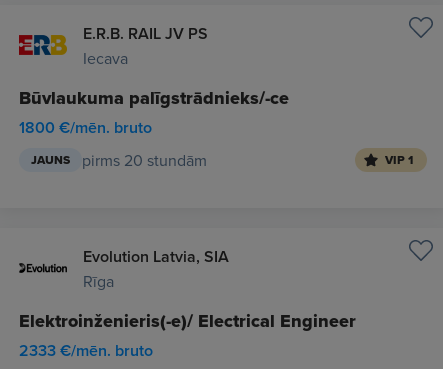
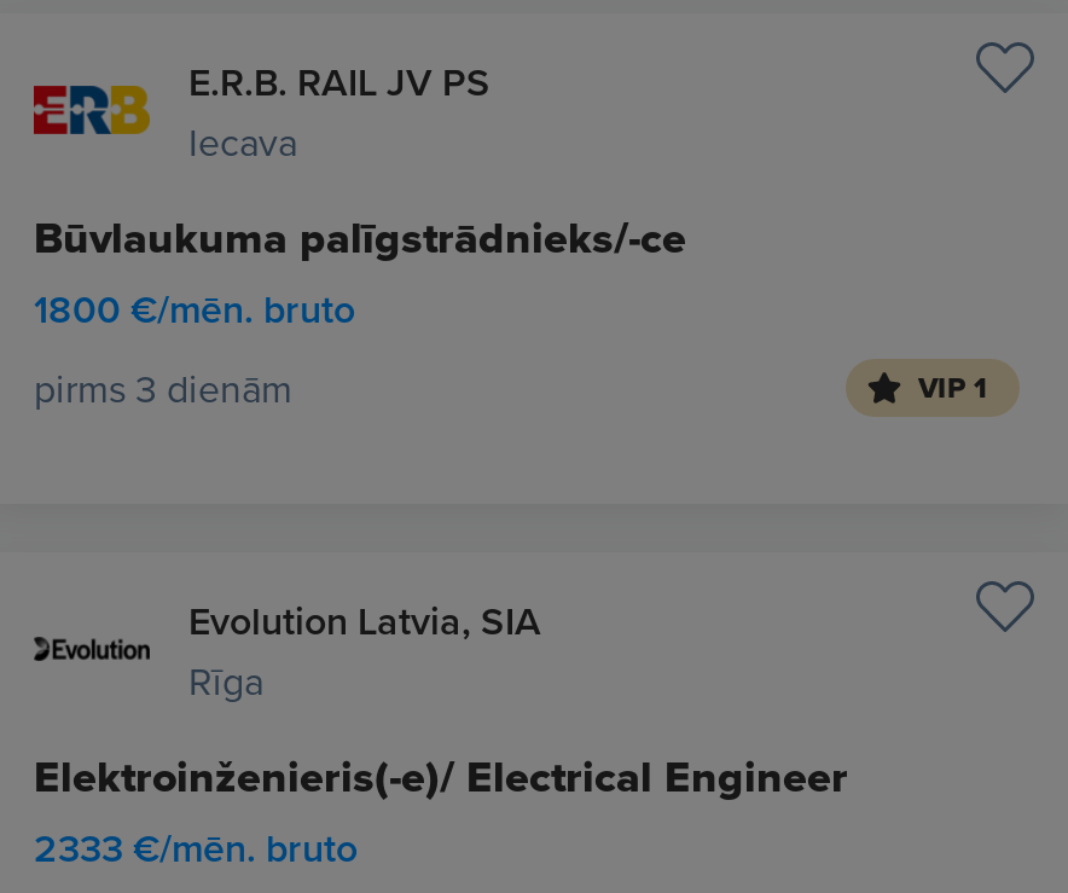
- JAUNS
- pirms 20 stundām
+ pirms 3 dienām
